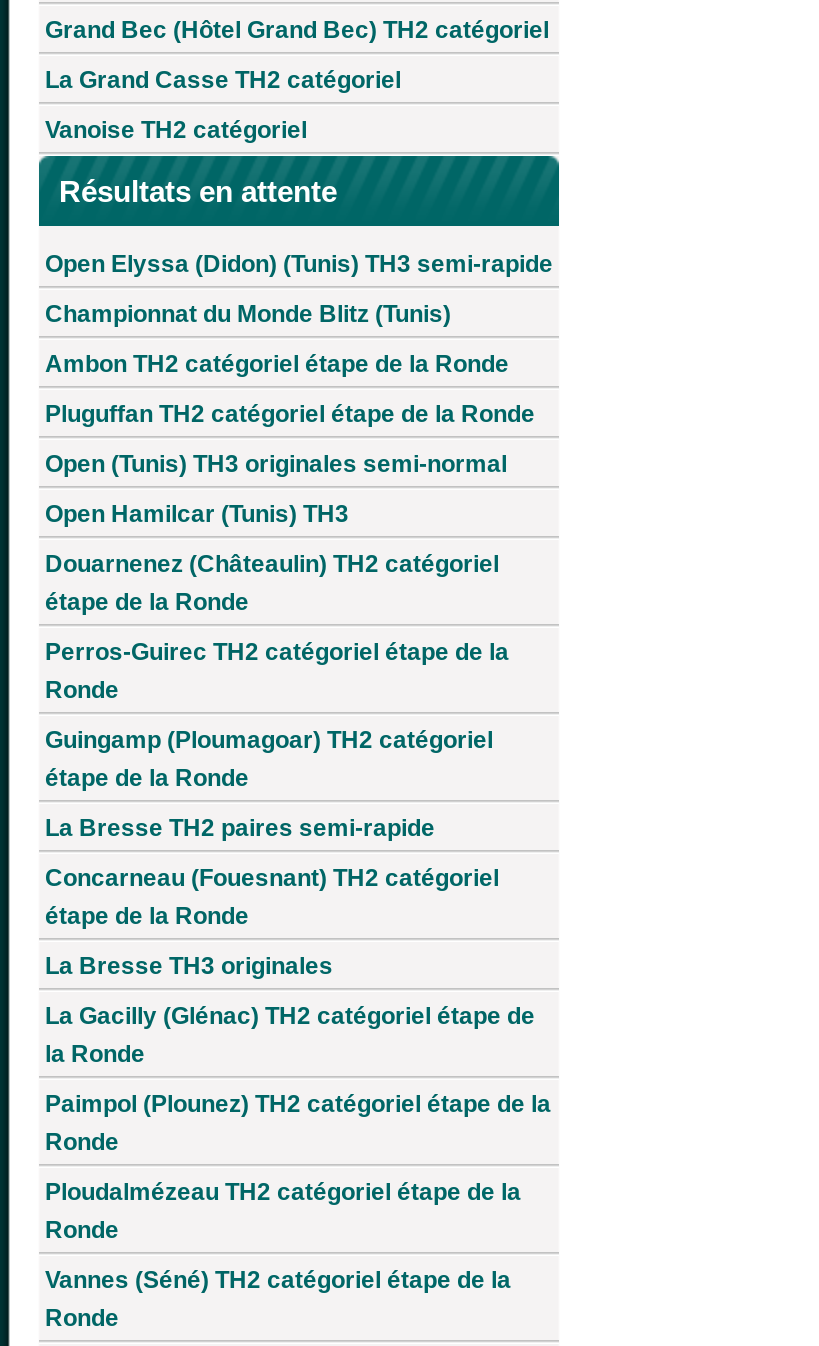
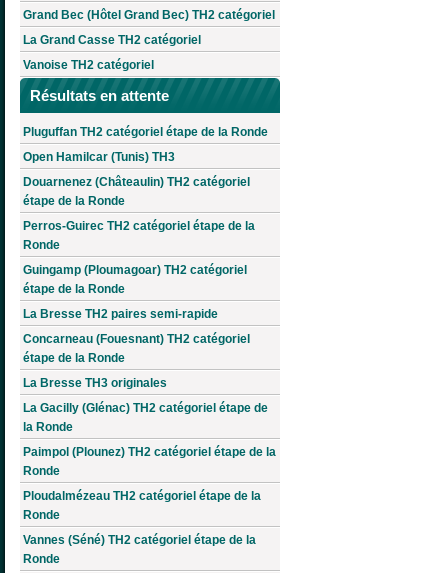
- Open Elyssa (Didon) (Tunis) TH3 semi-rapide
- Championnat du Monde Blitz (Tunis)
- Ambon TH2 catégoriel étape de la Ronde

- Open (Tunis) TH3 originales semi-normal
